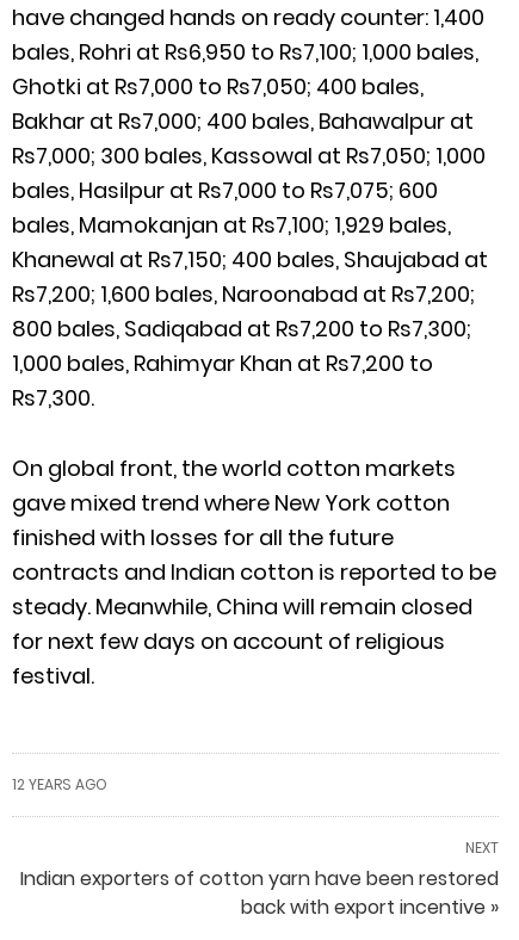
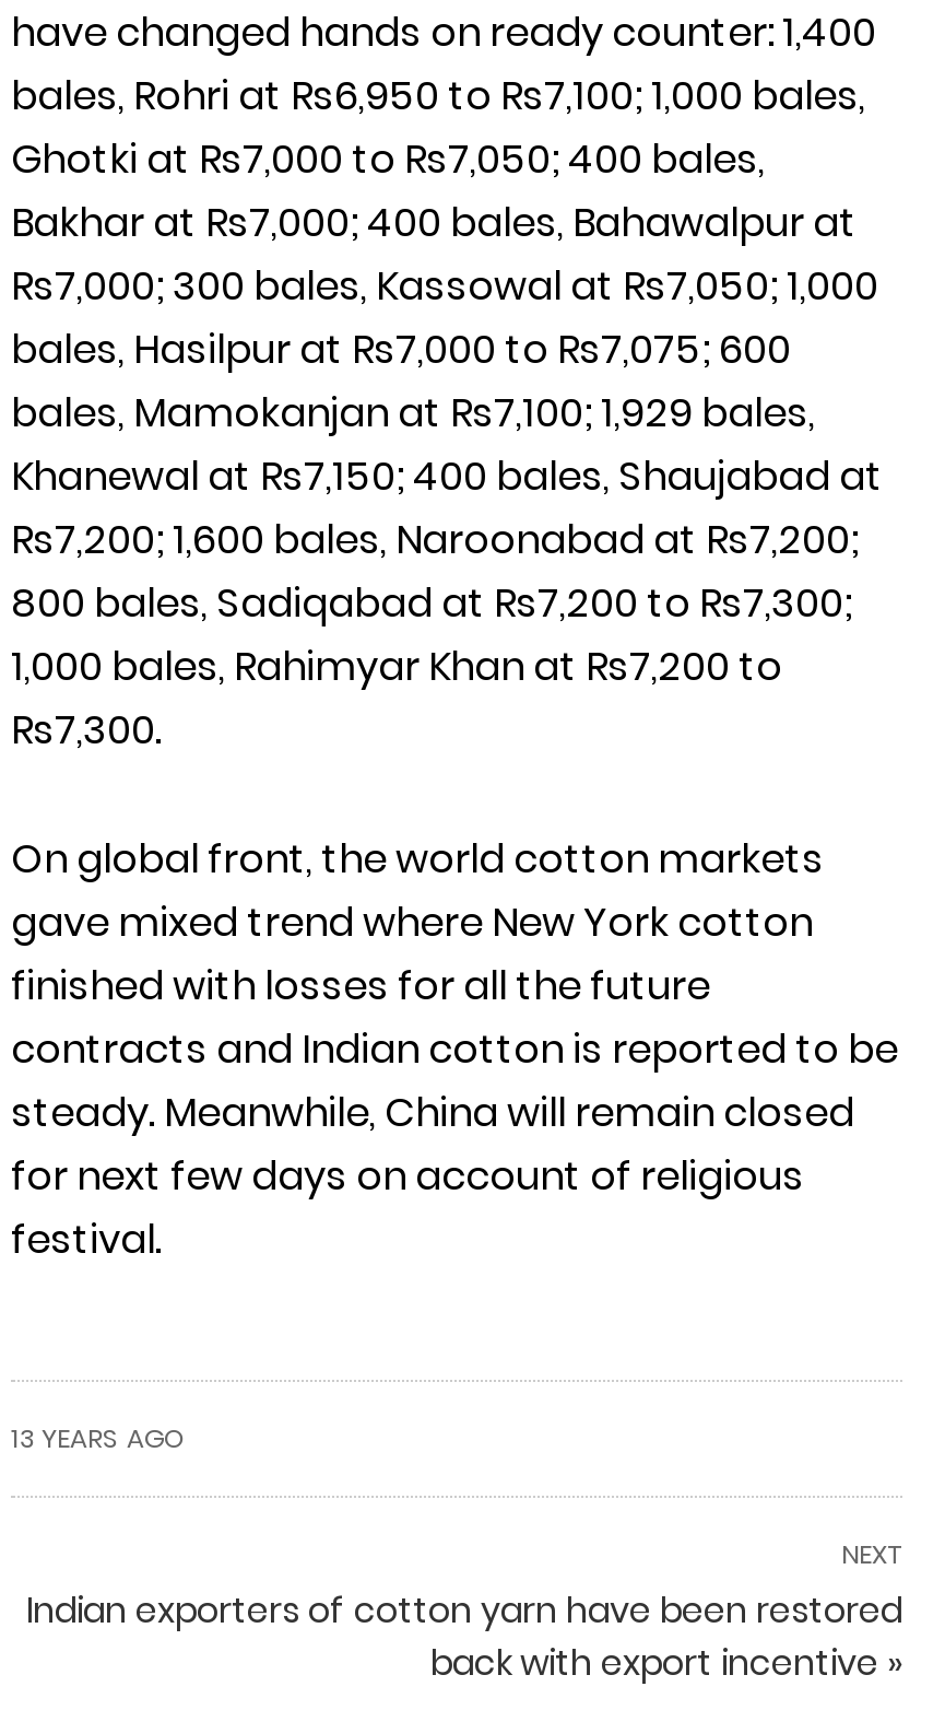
- 12 YEARS AGO
+ 13 YEARS AGO
